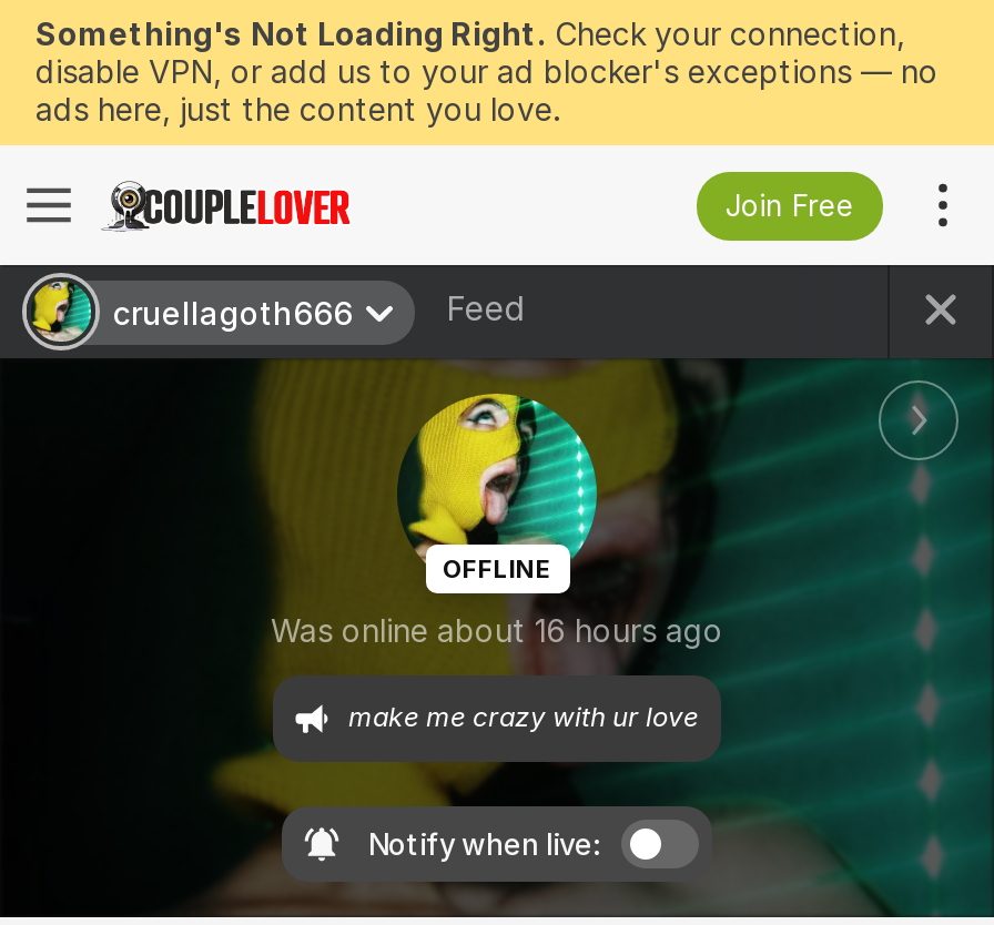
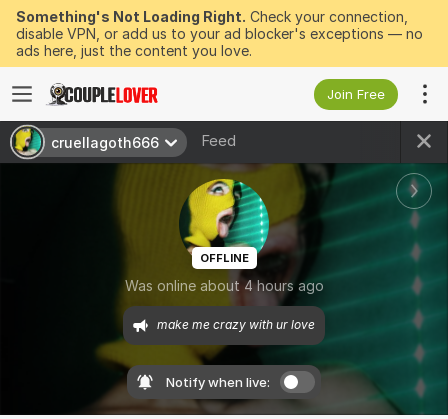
- Was online about 16 hours ago
+ Was online about 4 hours ago
